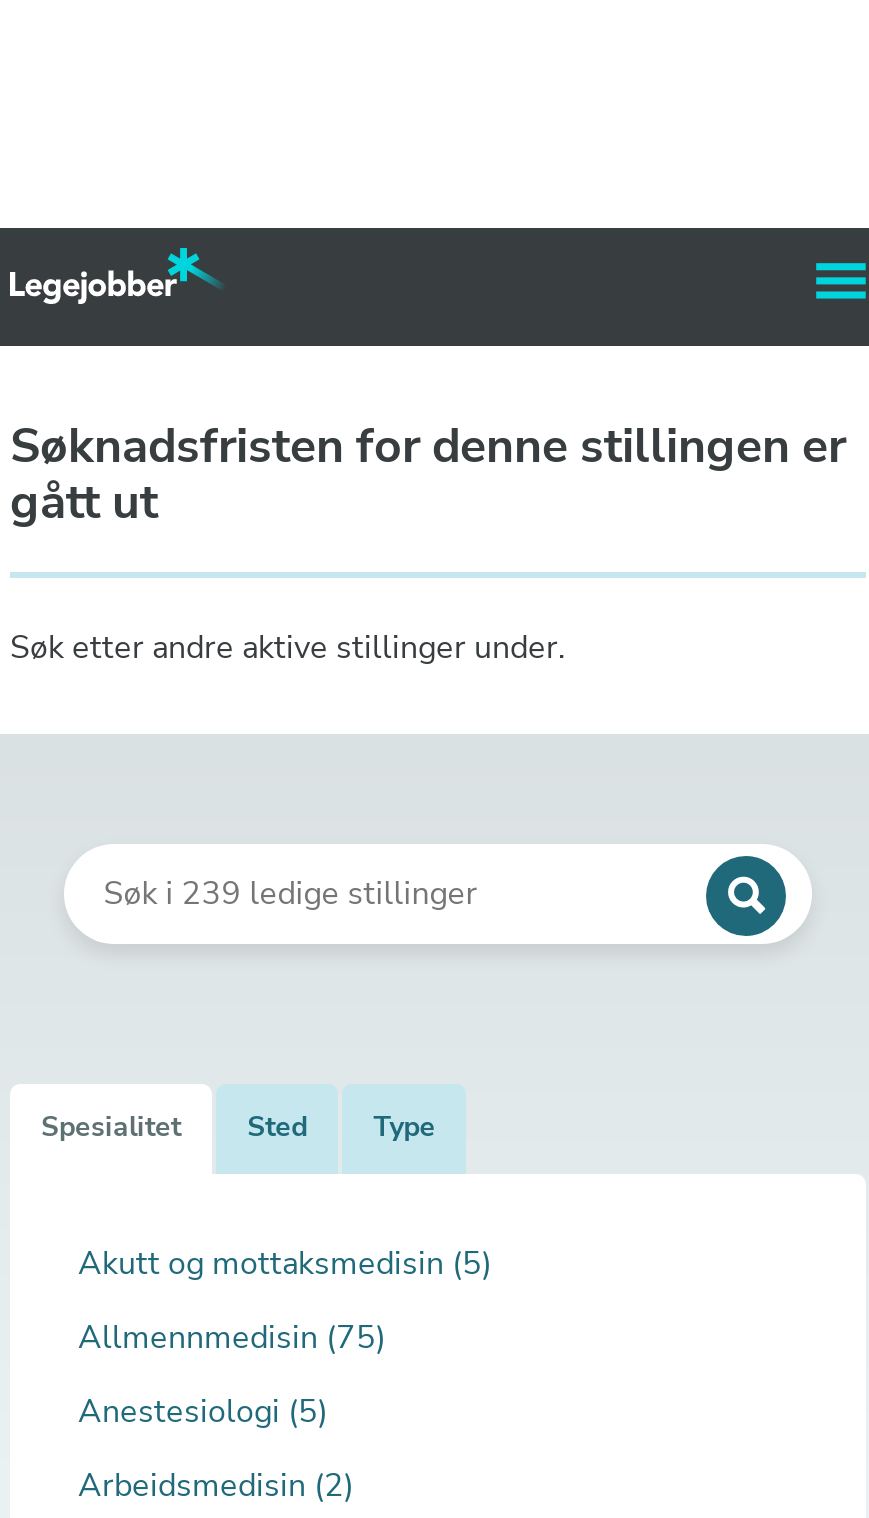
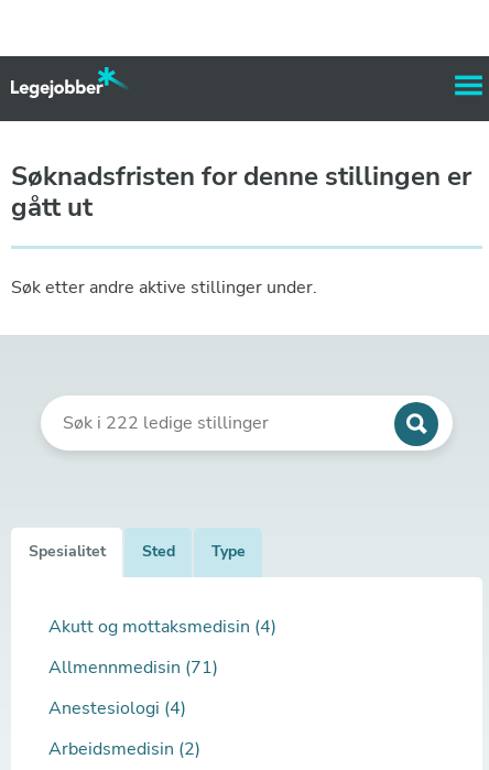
- Akutt og mottaksmedisin (5)
+ Akutt og mottaksmedisin (4)

- Allmennmedisin (75)
+ Allmennmedisin (71)

- Anestesiologi (5)
+ Anestesiologi (4)
